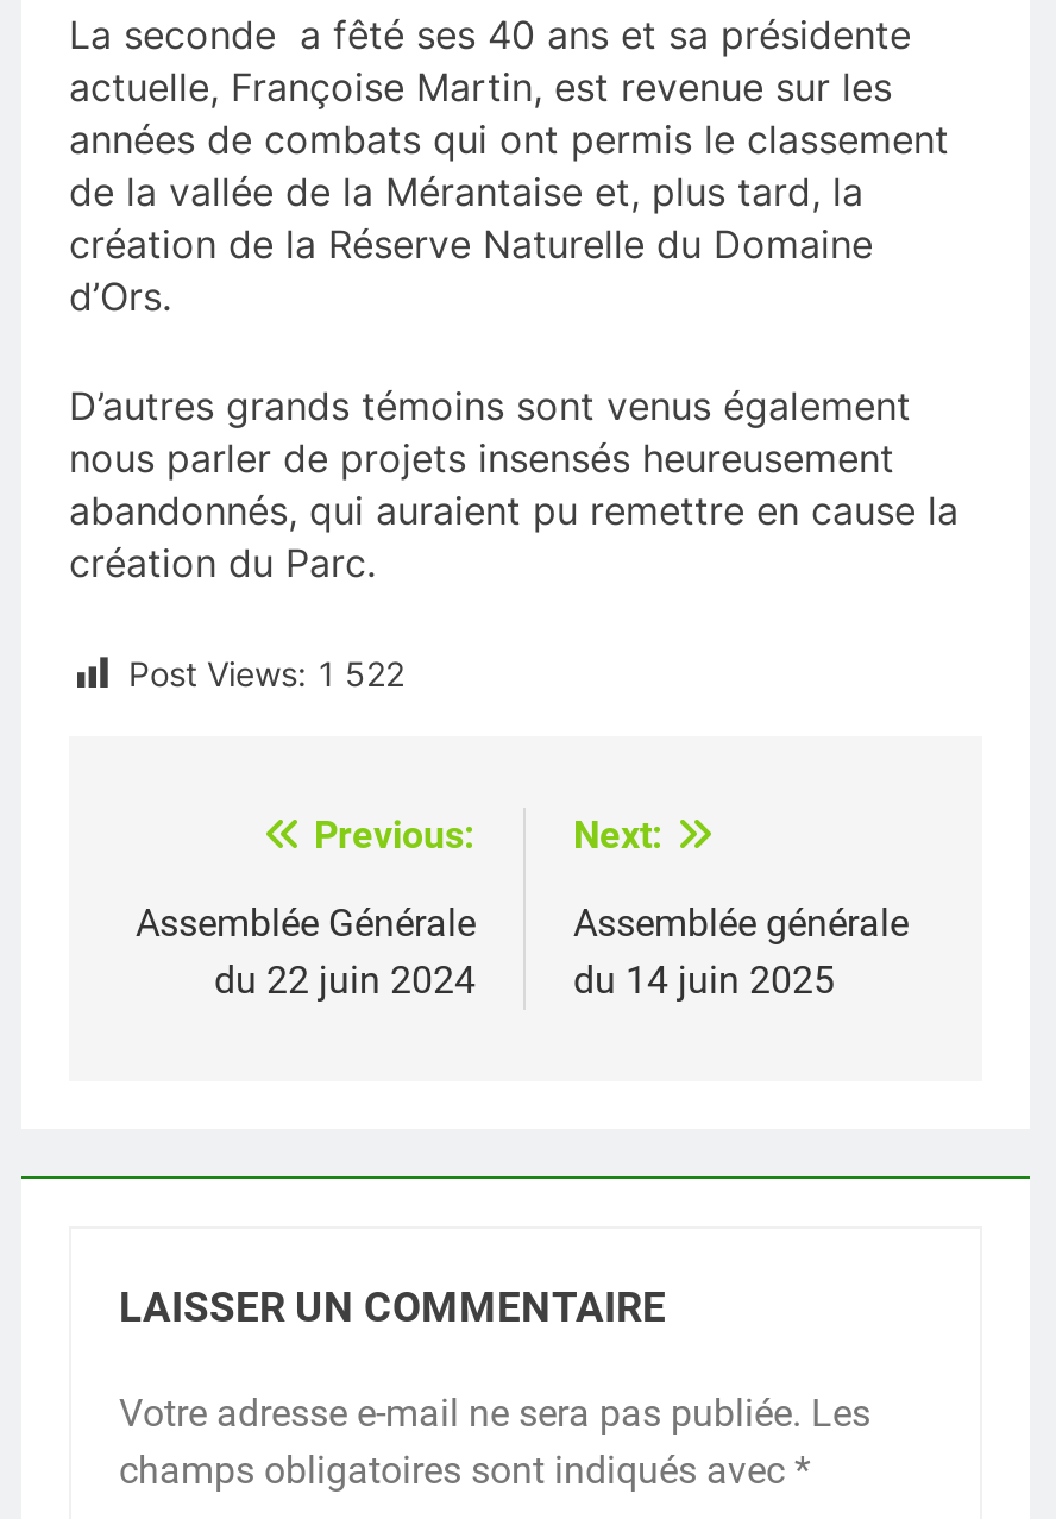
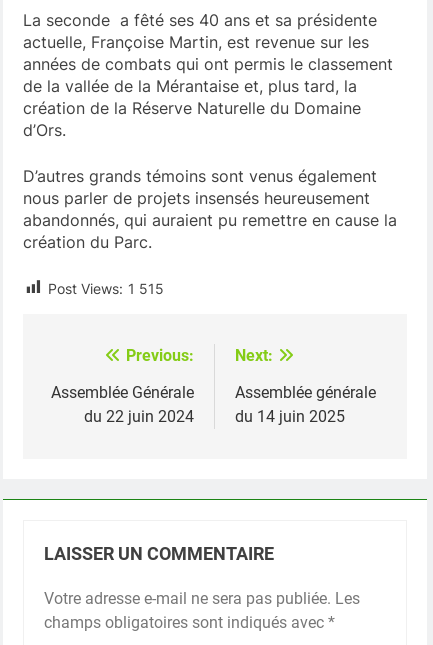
- Post Views: 1 522
+ Post Views: 1 515
